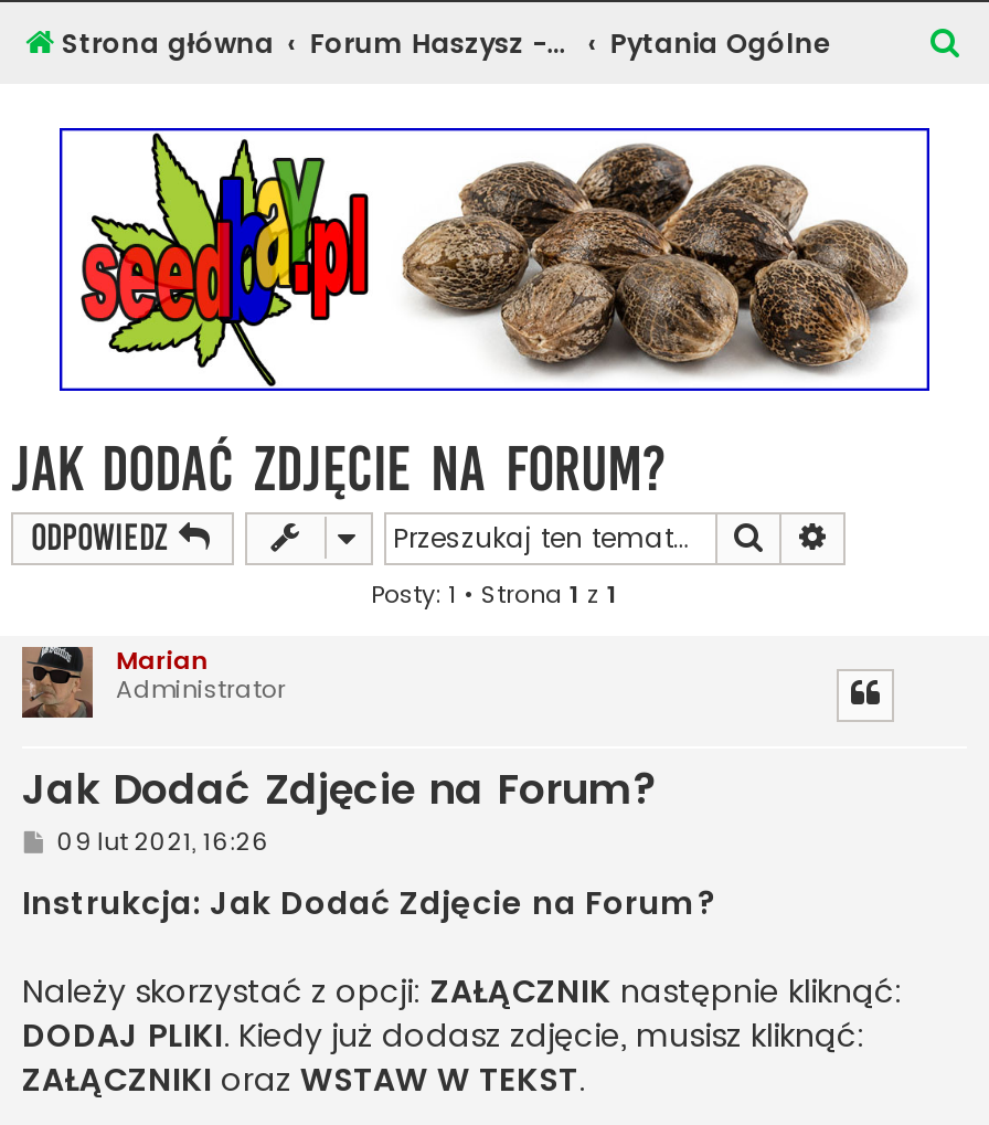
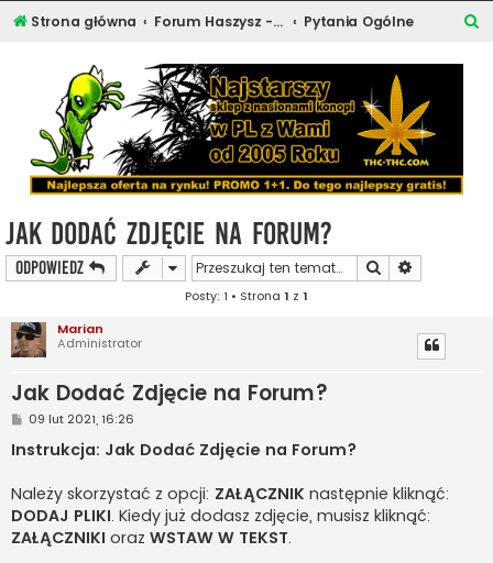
- [image]
+ [image]
